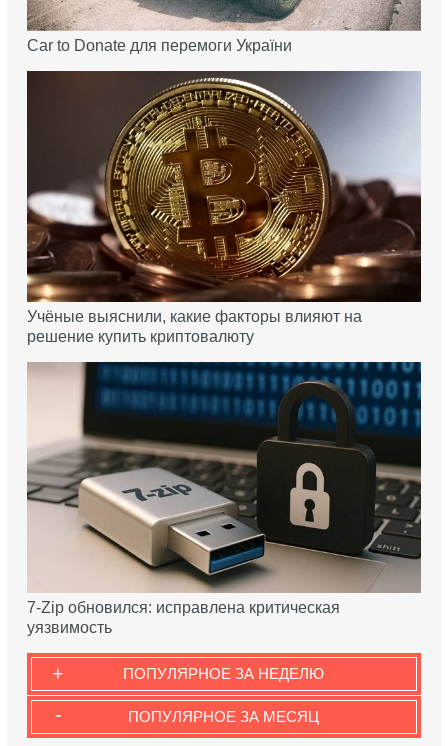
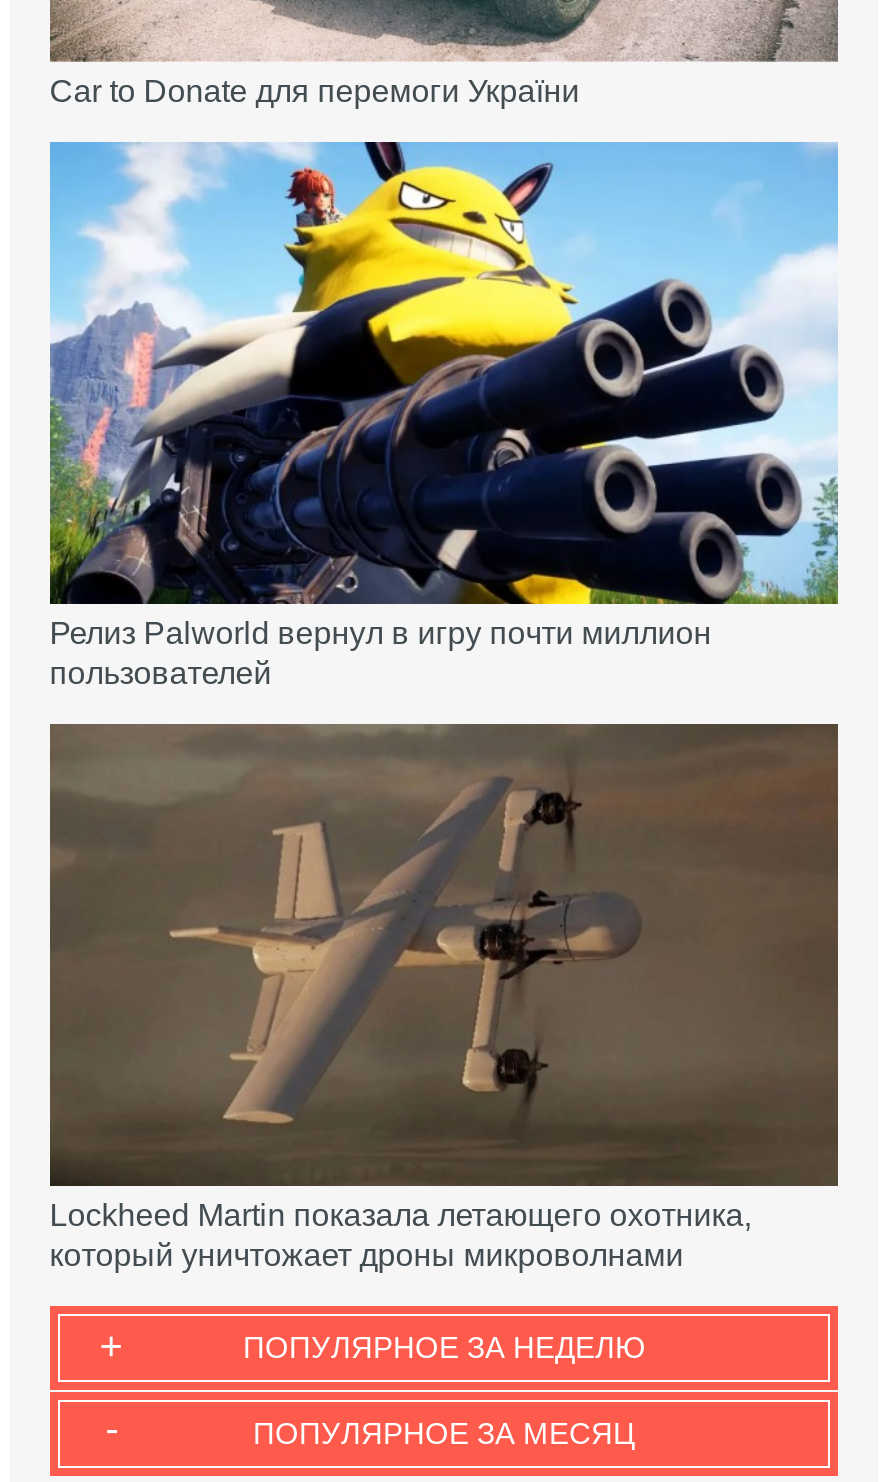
- [image]
- Учёные выяснили, какие факторы влияют на
- решение купить криптовалюту
+ [image]
+ Релиз Palworld вернул в игру почти миллион
+ пользователей

- [image]
- 7-Zip обновился: исправлена критическая
- уязвимость
+ [image]
+ Lockheed Martin показала летающего охотника,
+ который уничтожает дроны микроволнами
